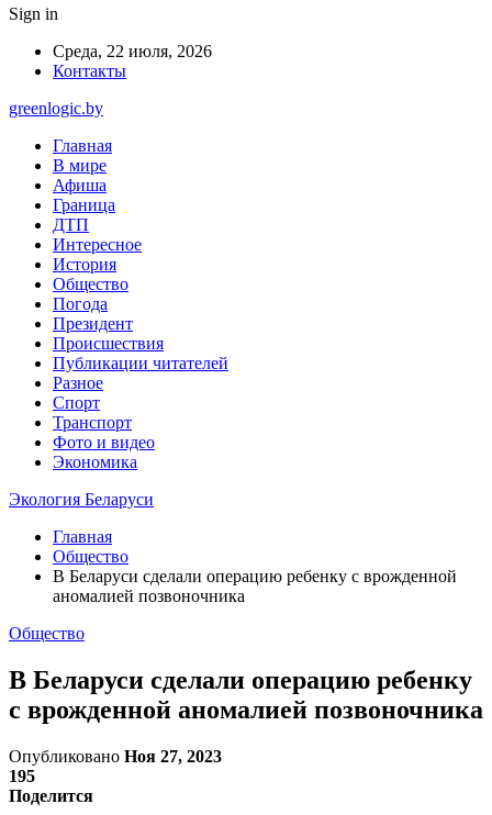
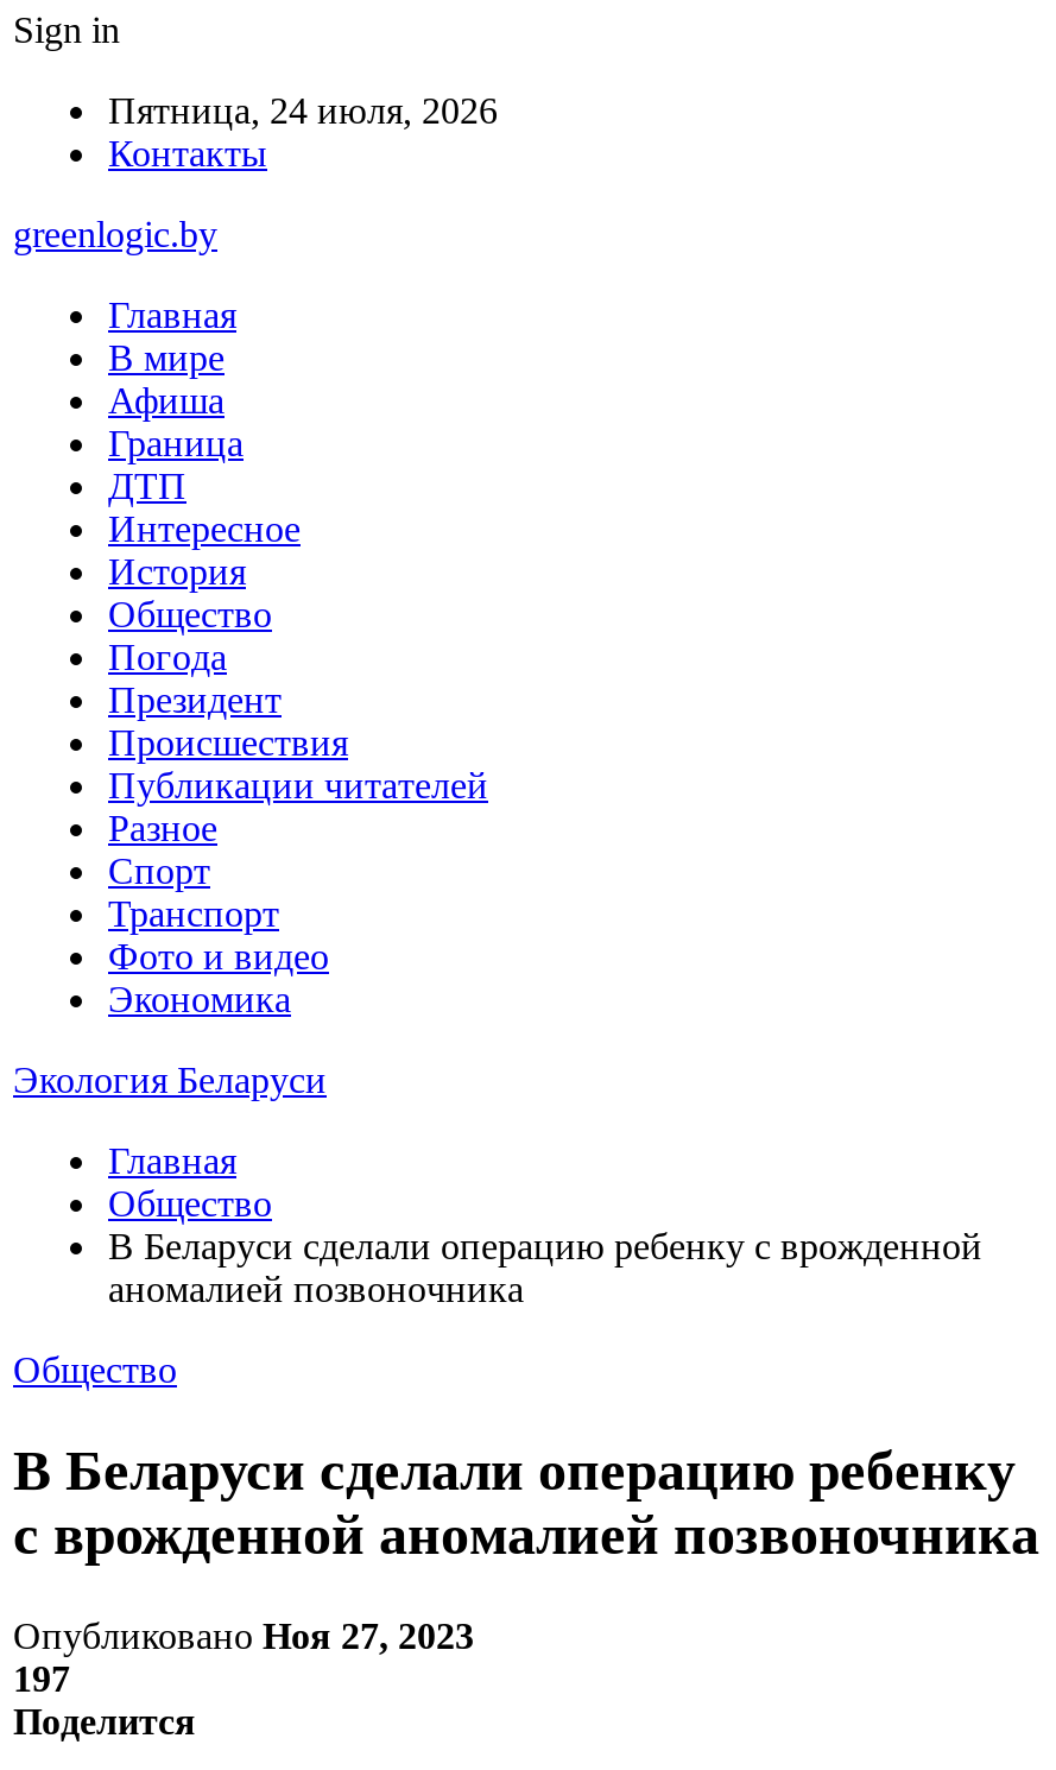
- Среда, 22 июля, 2026
+ Пятница, 24 июля, 2026

- 195
+ 197
